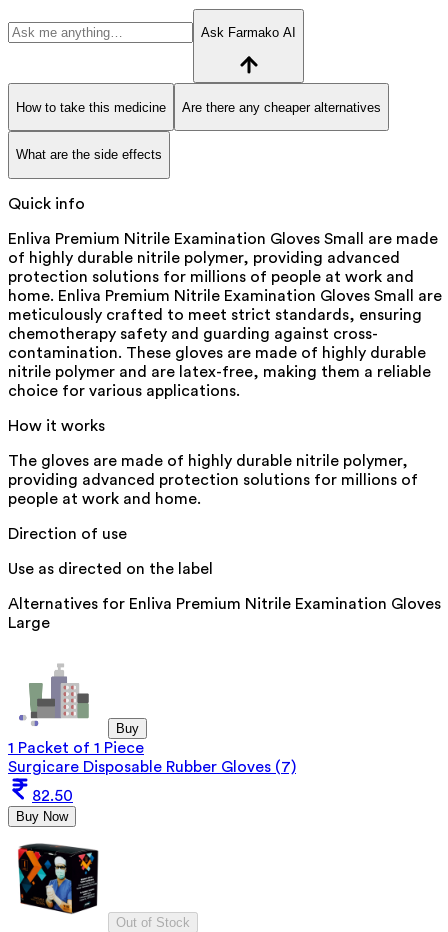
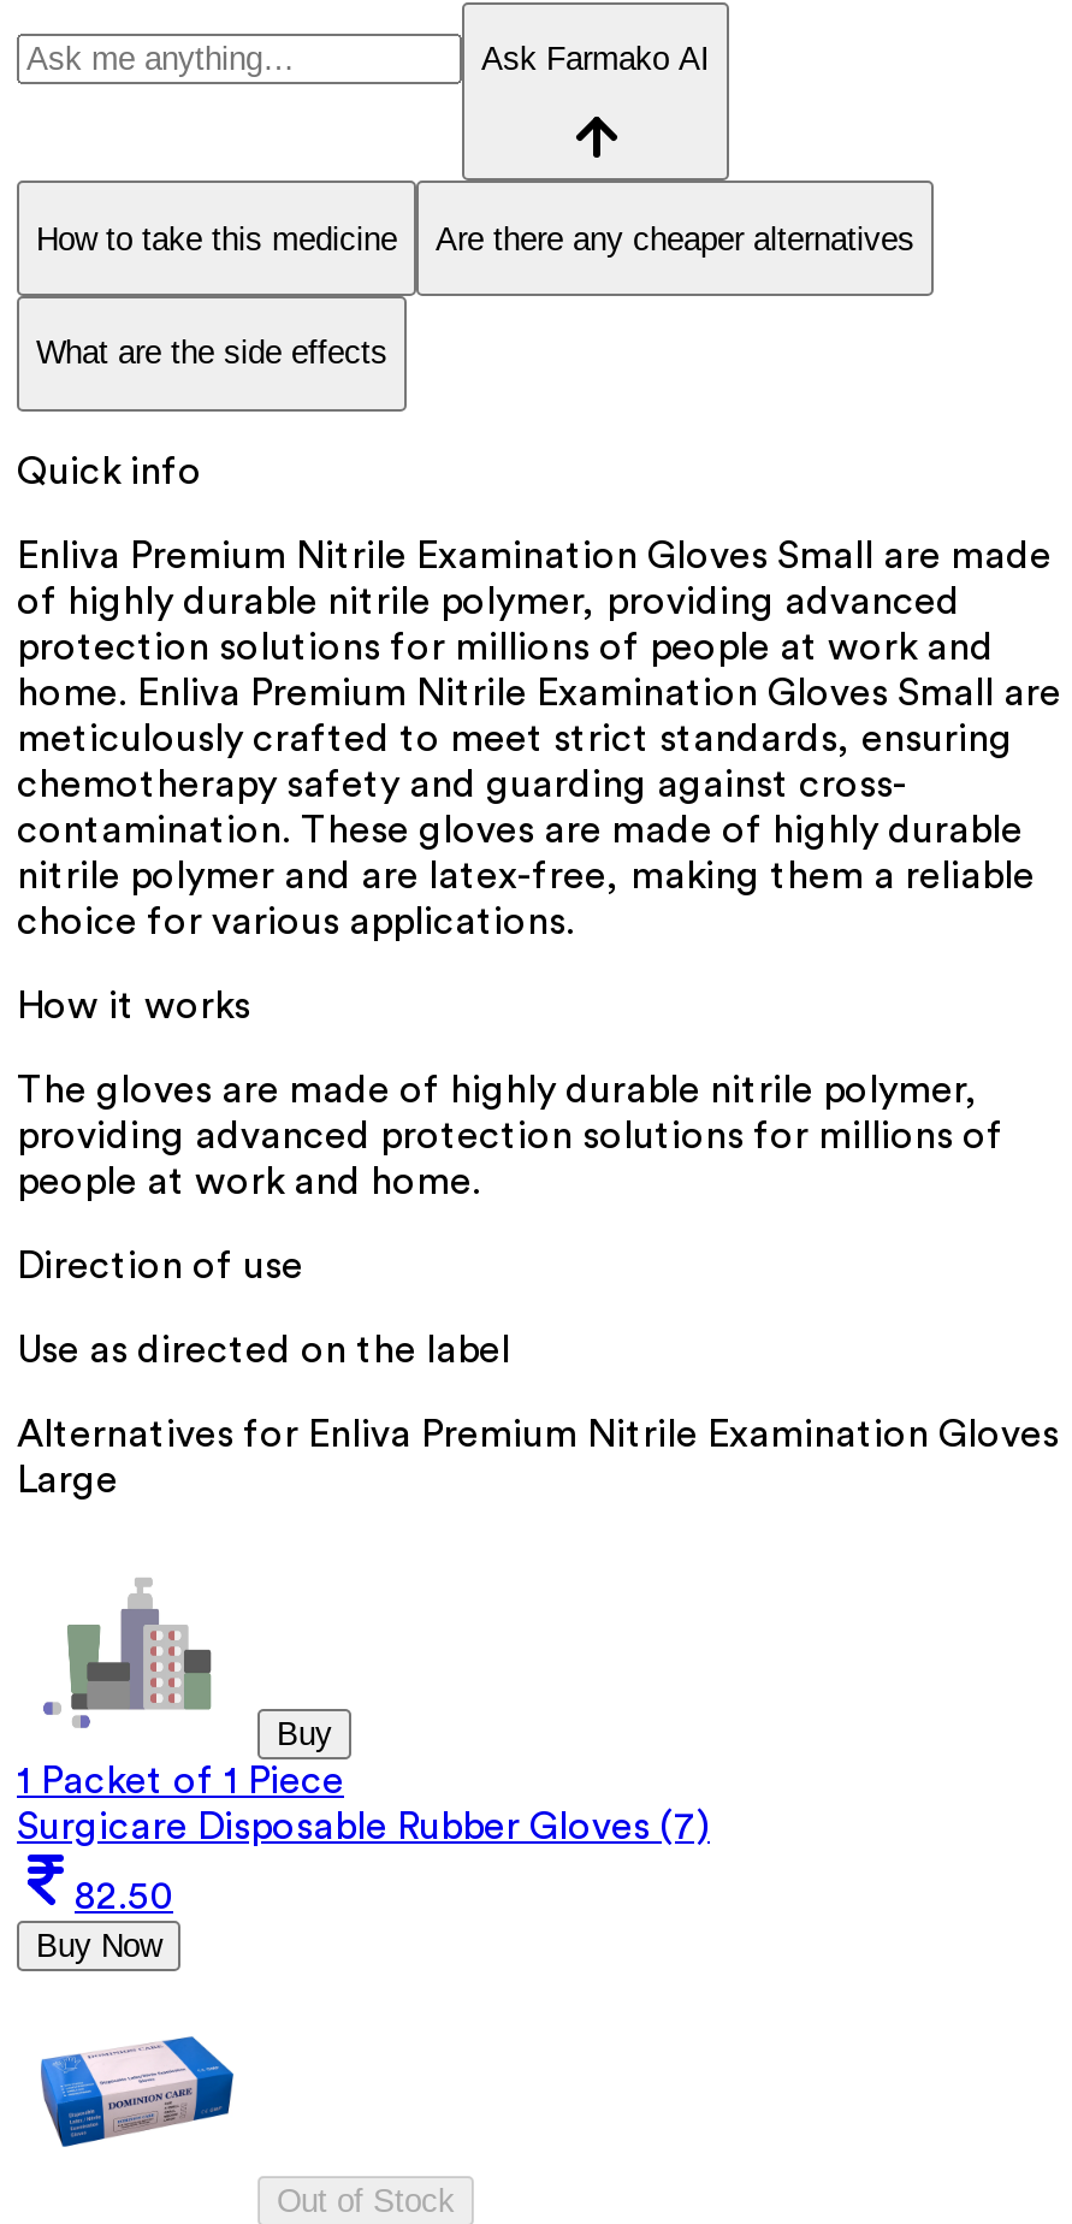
- [image]
+ [image]
